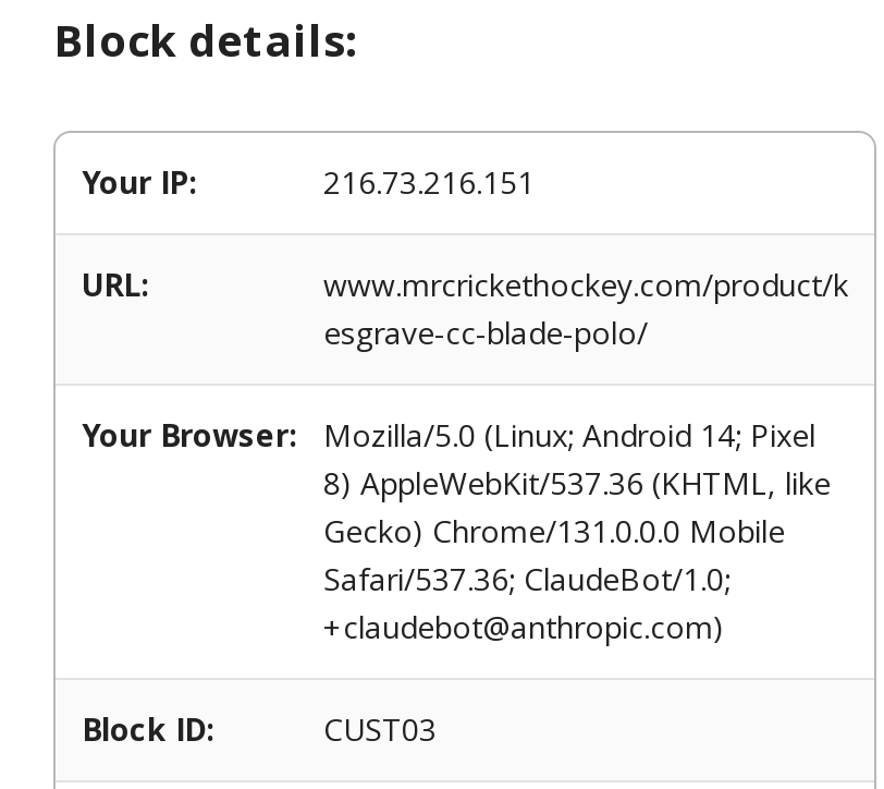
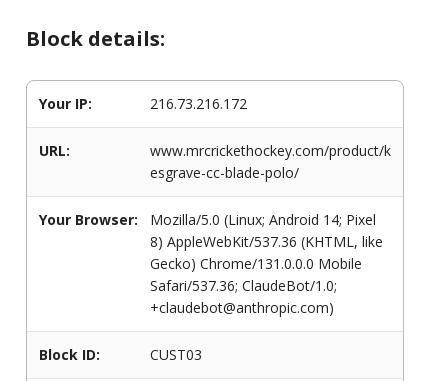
- 216.73.216.151
+ 216.73.216.172
